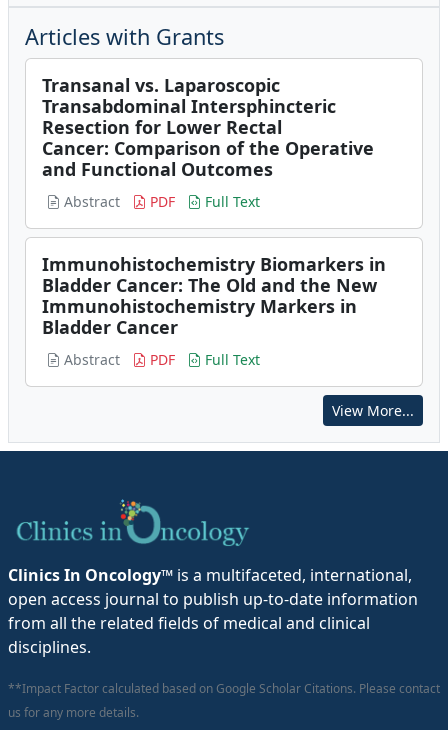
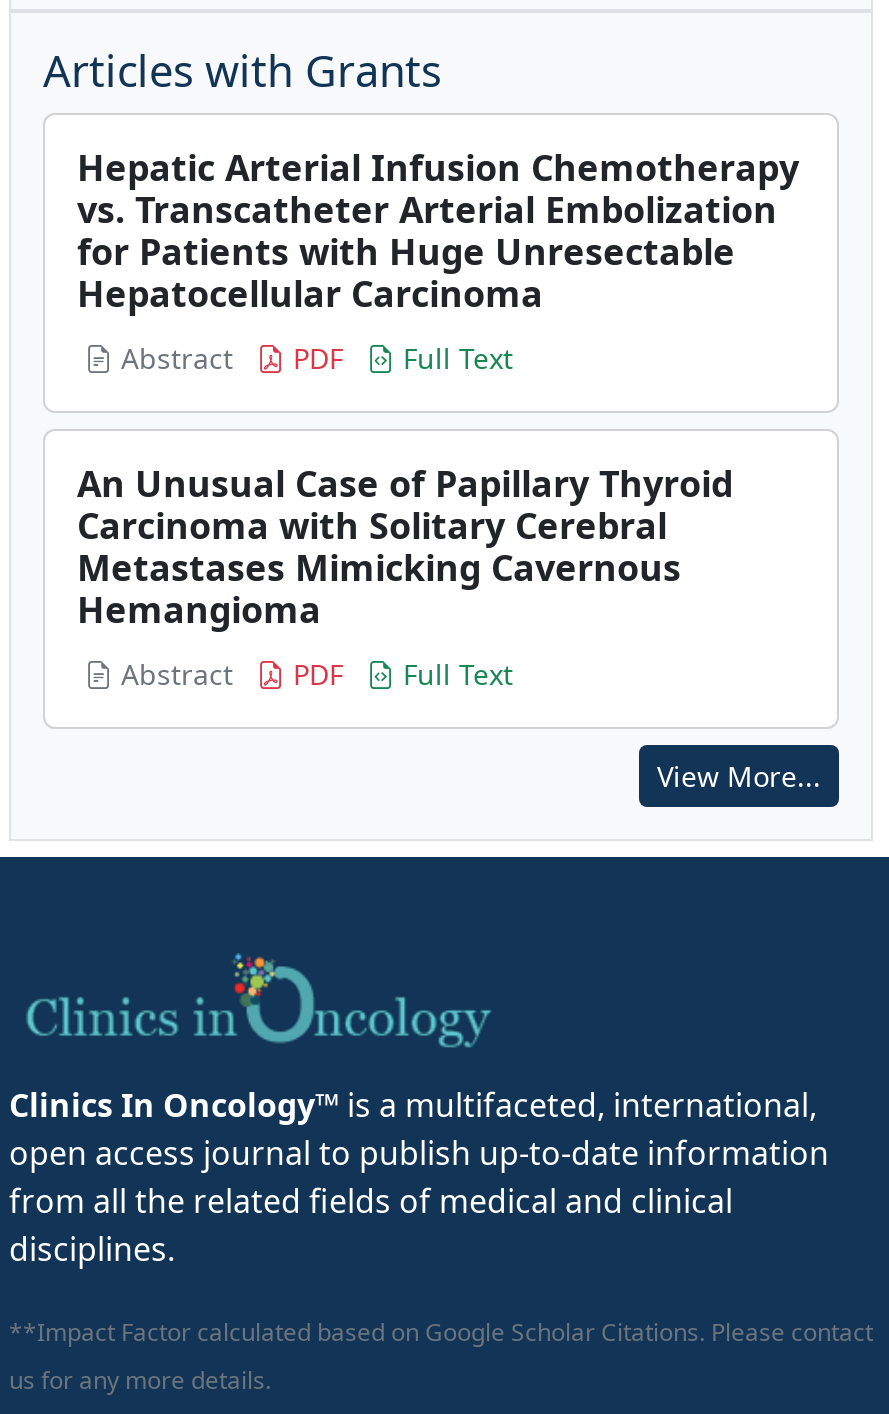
- Transanal vs. Laparoscopic
- Transabdominal Intersphincteric
- Resection for Lower Rectal
- Cancer: Comparison of the Operative
- and Functional Outcomes
+ Hepatic Arterial Infusion Chemotherapy
+ vs. Transcatheter Arterial Embolization
+ for Patients with Huge Unresectable
+ Hepatocellular Carcinoma

- Immunohistochemistry Biomarkers in
- Bladder Cancer: The Old and the New
- Immunohistochemistry Markers in
- Bladder Cancer
+ An Unusual Case of Papillary Thyroid
+ Carcinoma with Solitary Cerebral
+ Metastases Mimicking Cavernous
+ Hemangioma
